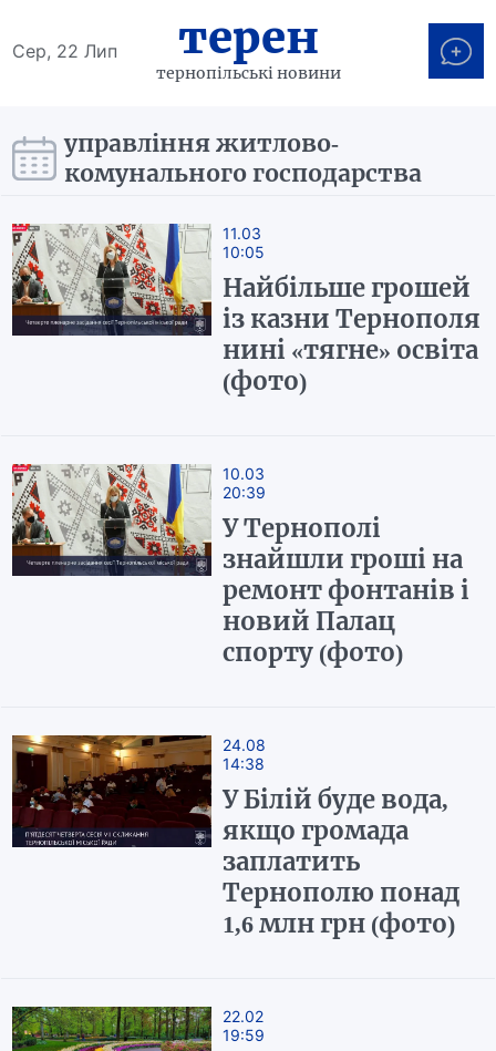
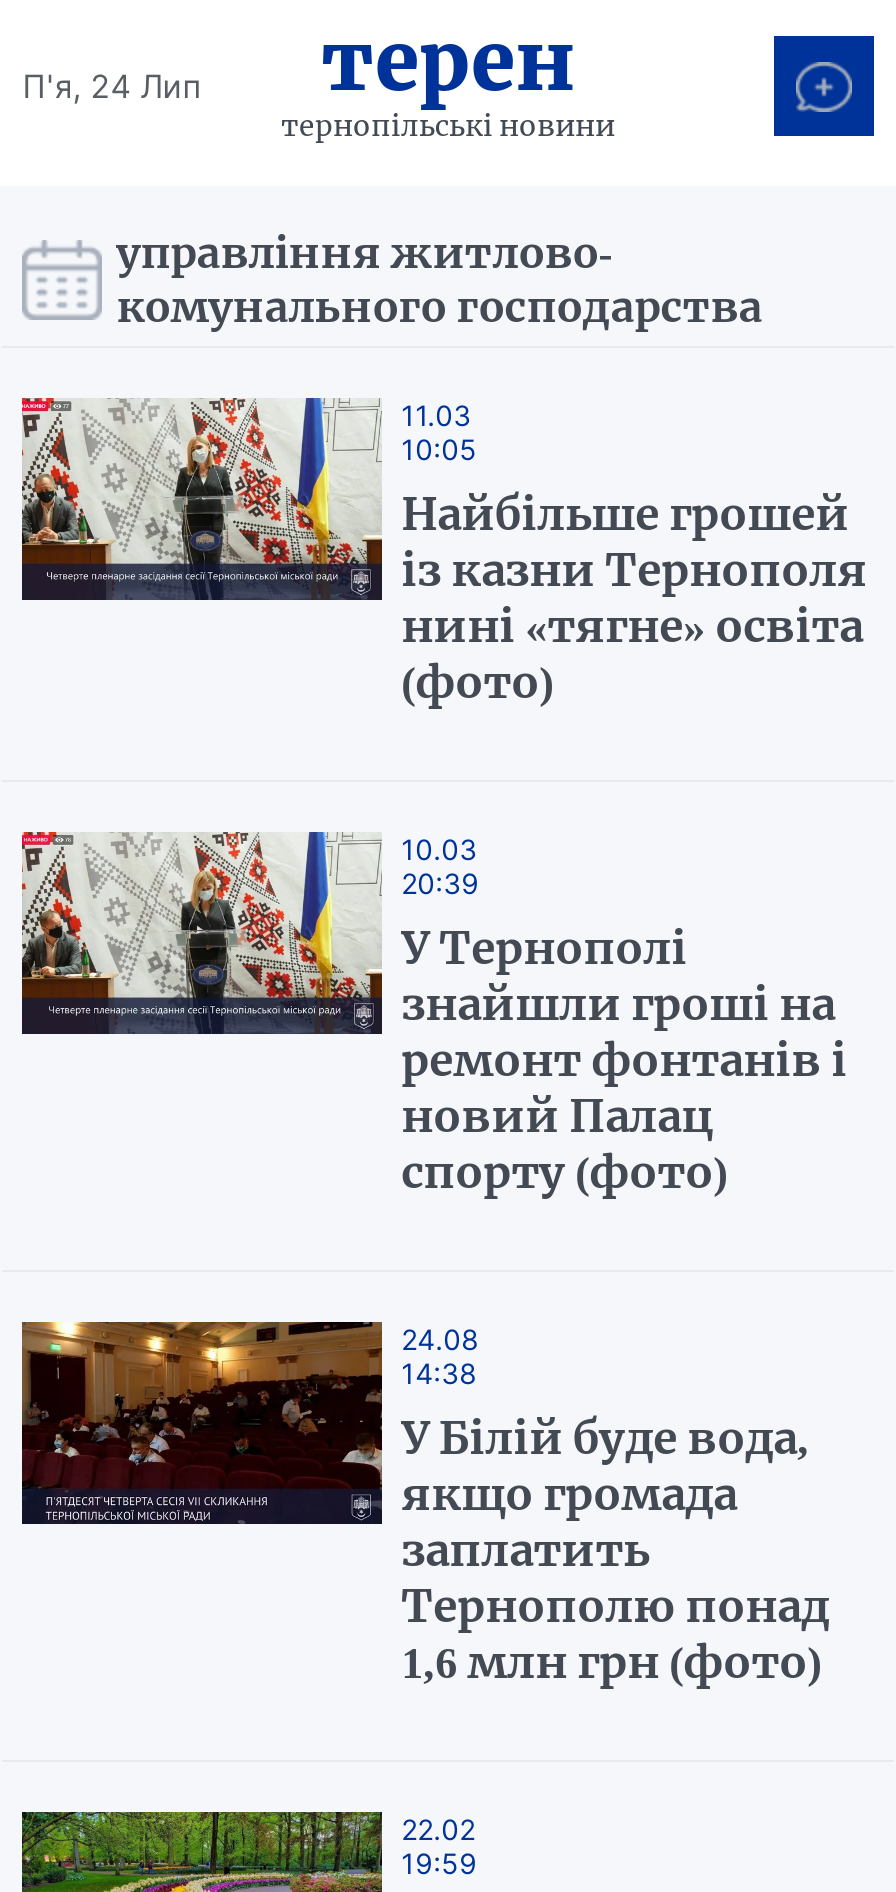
- Сер, 22 Лип
+ П'я, 24 Лип
